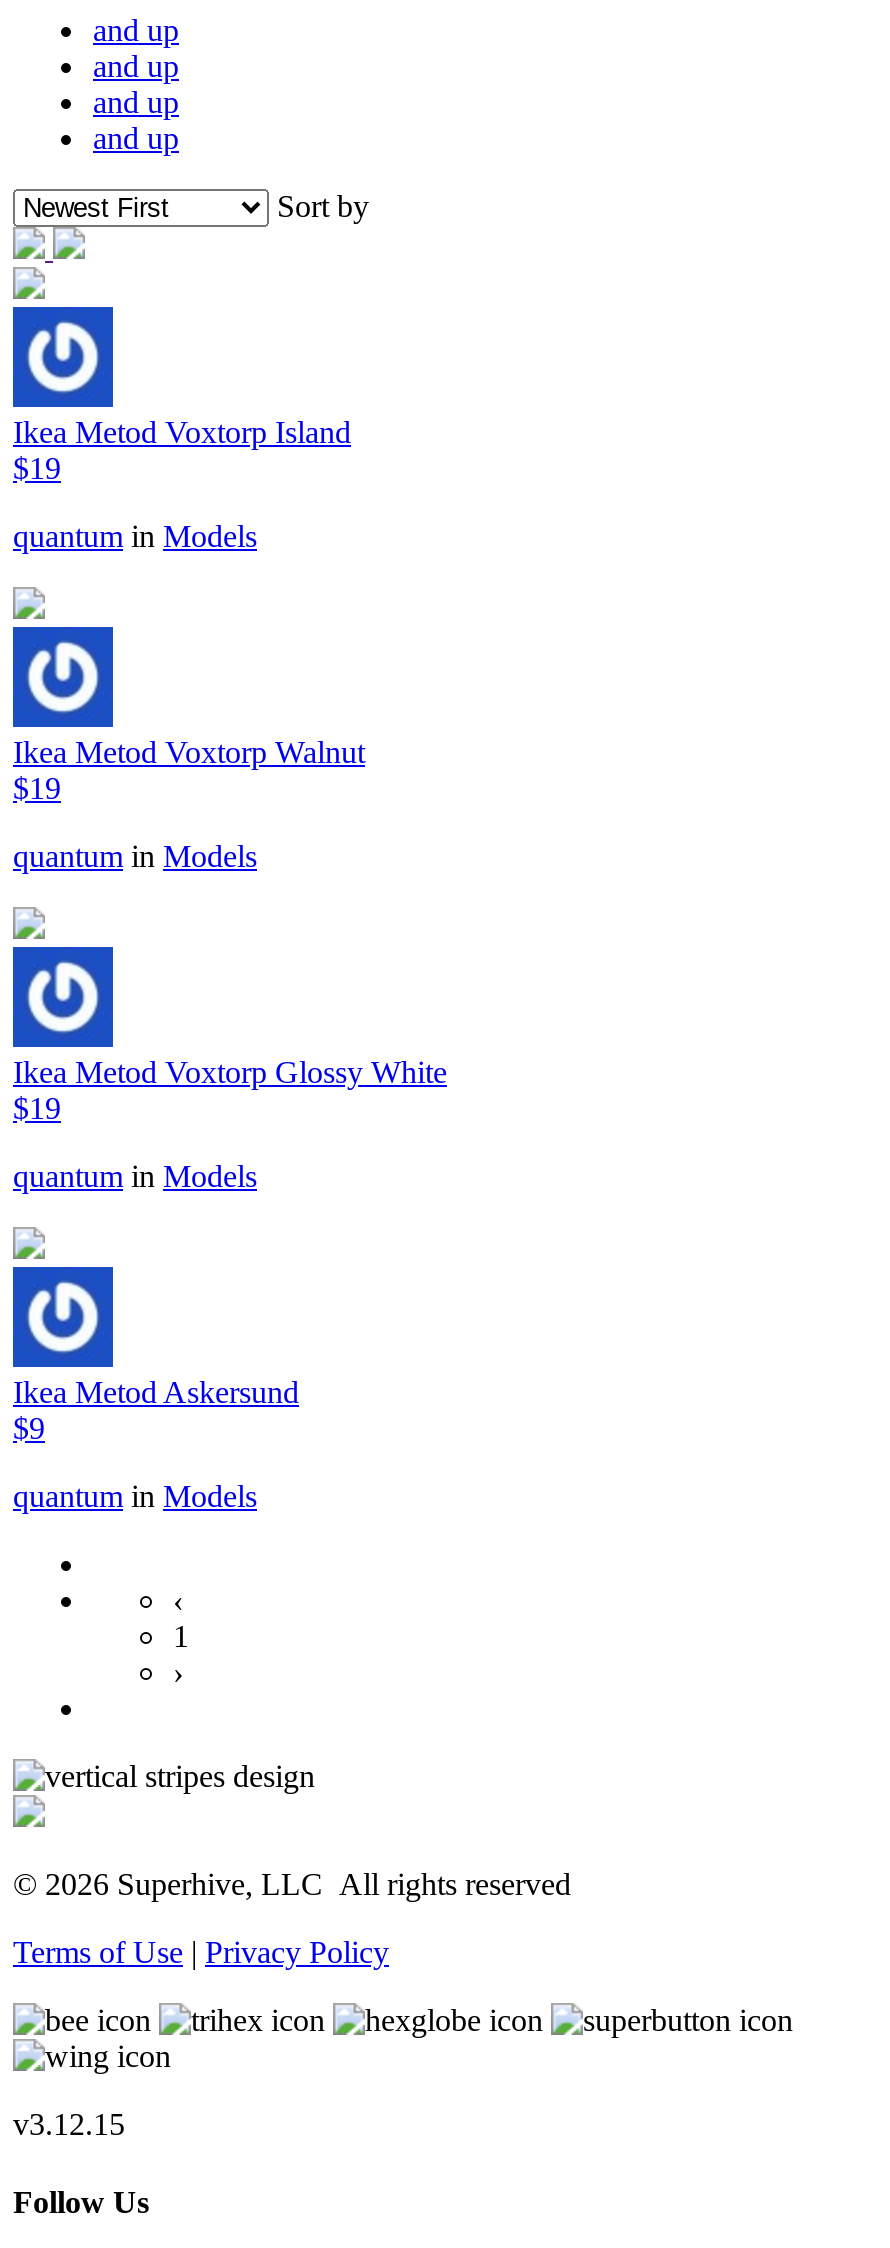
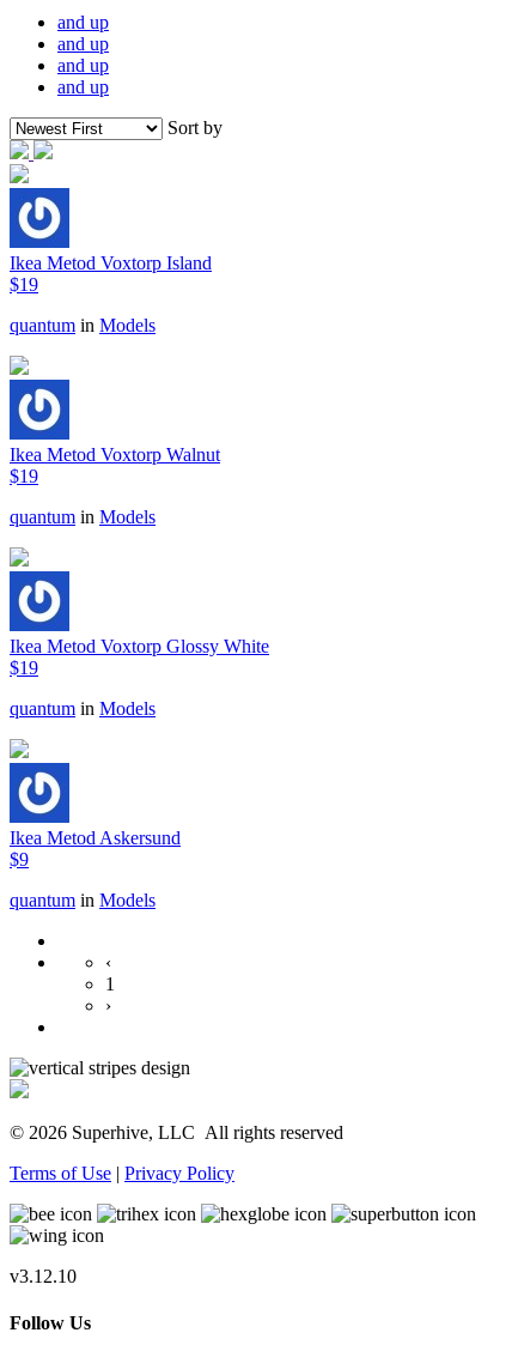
- v3.12.15
+ v3.12.10
